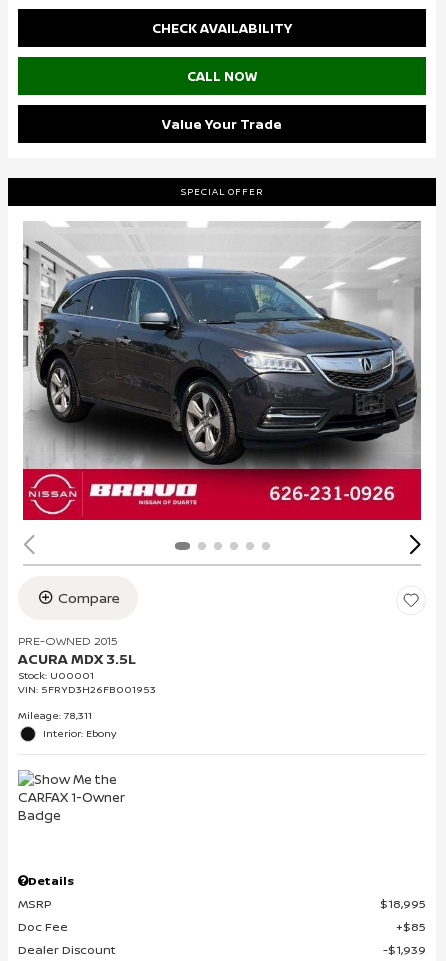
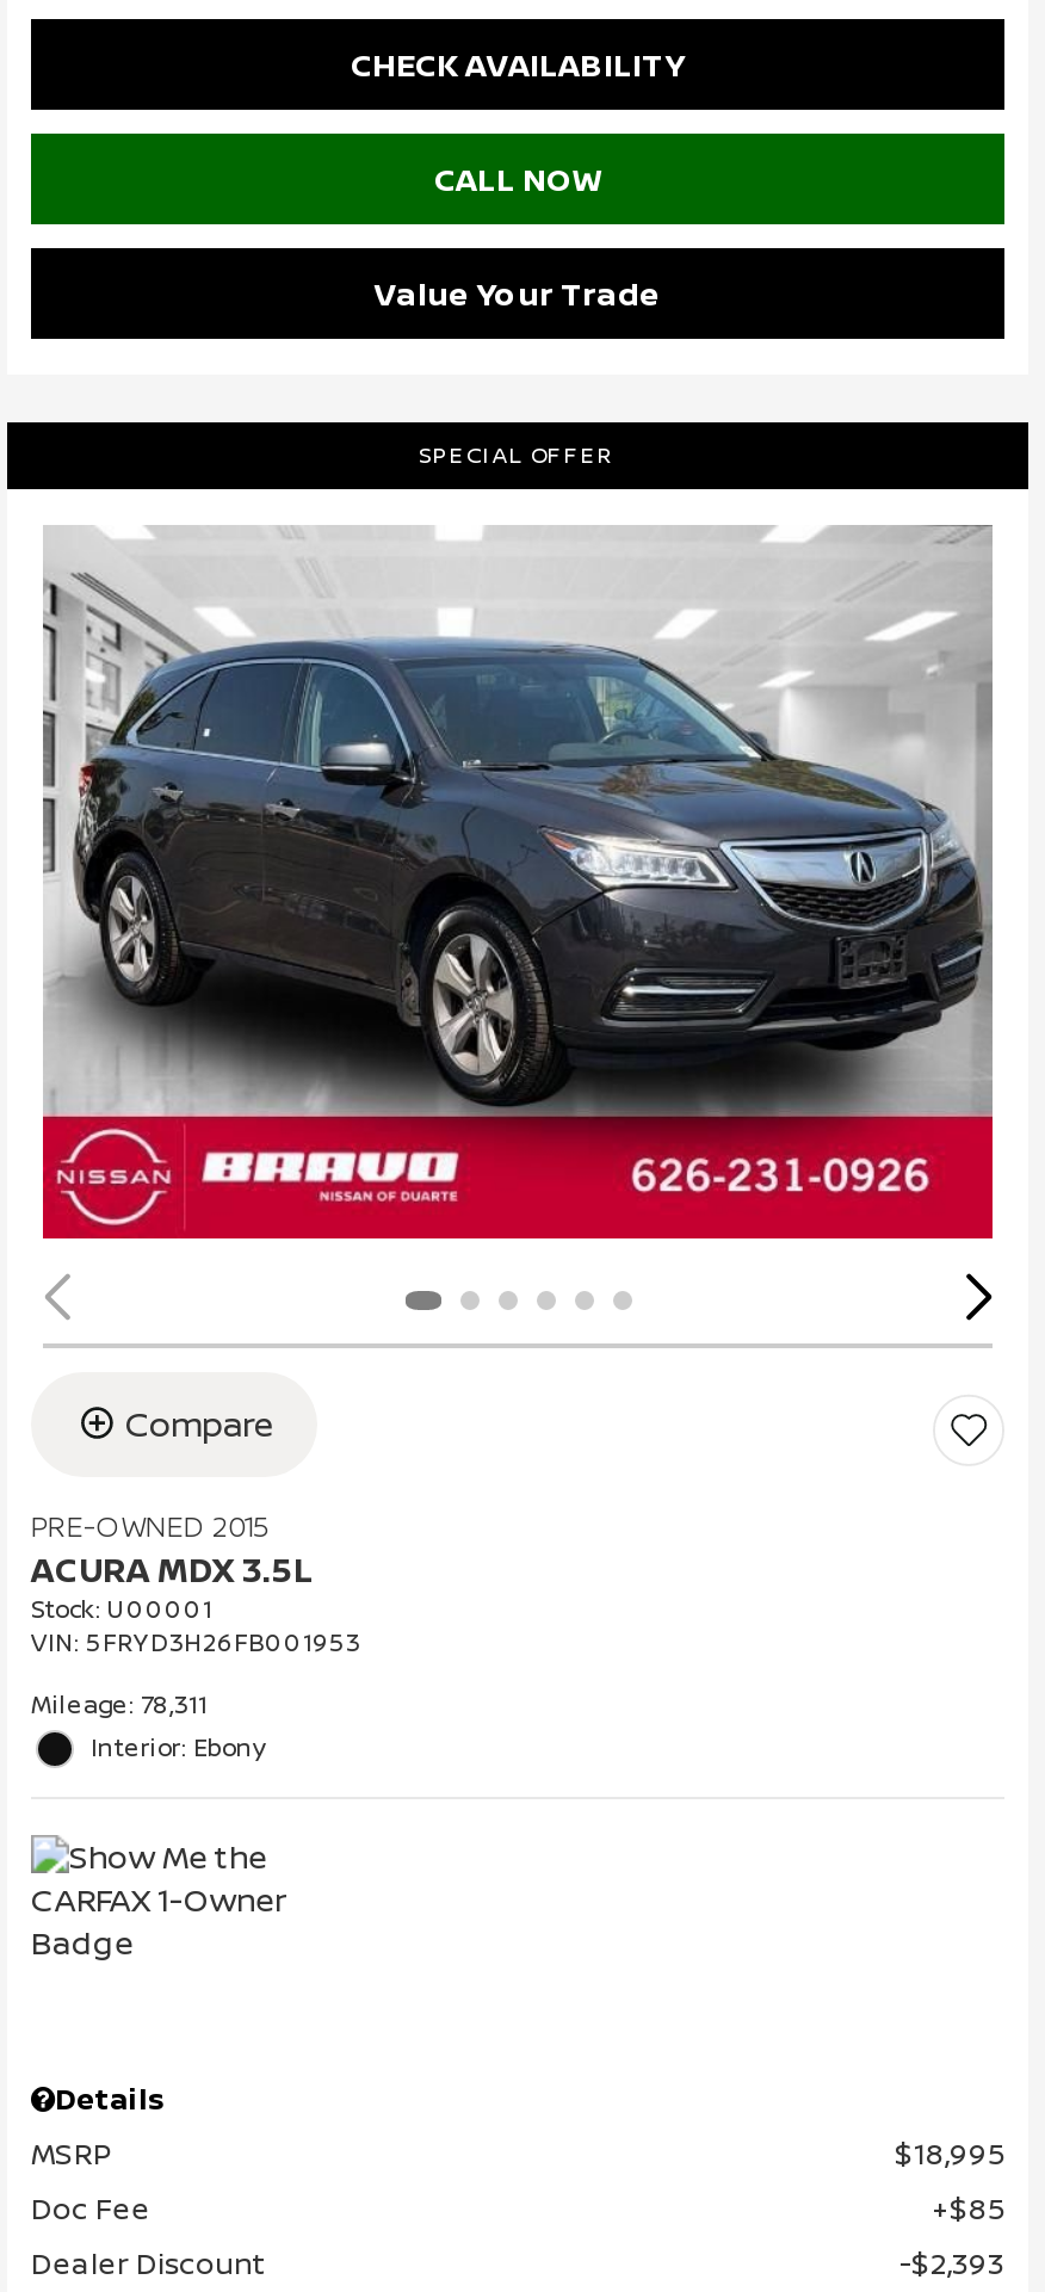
- $1,939
+ $2,393
